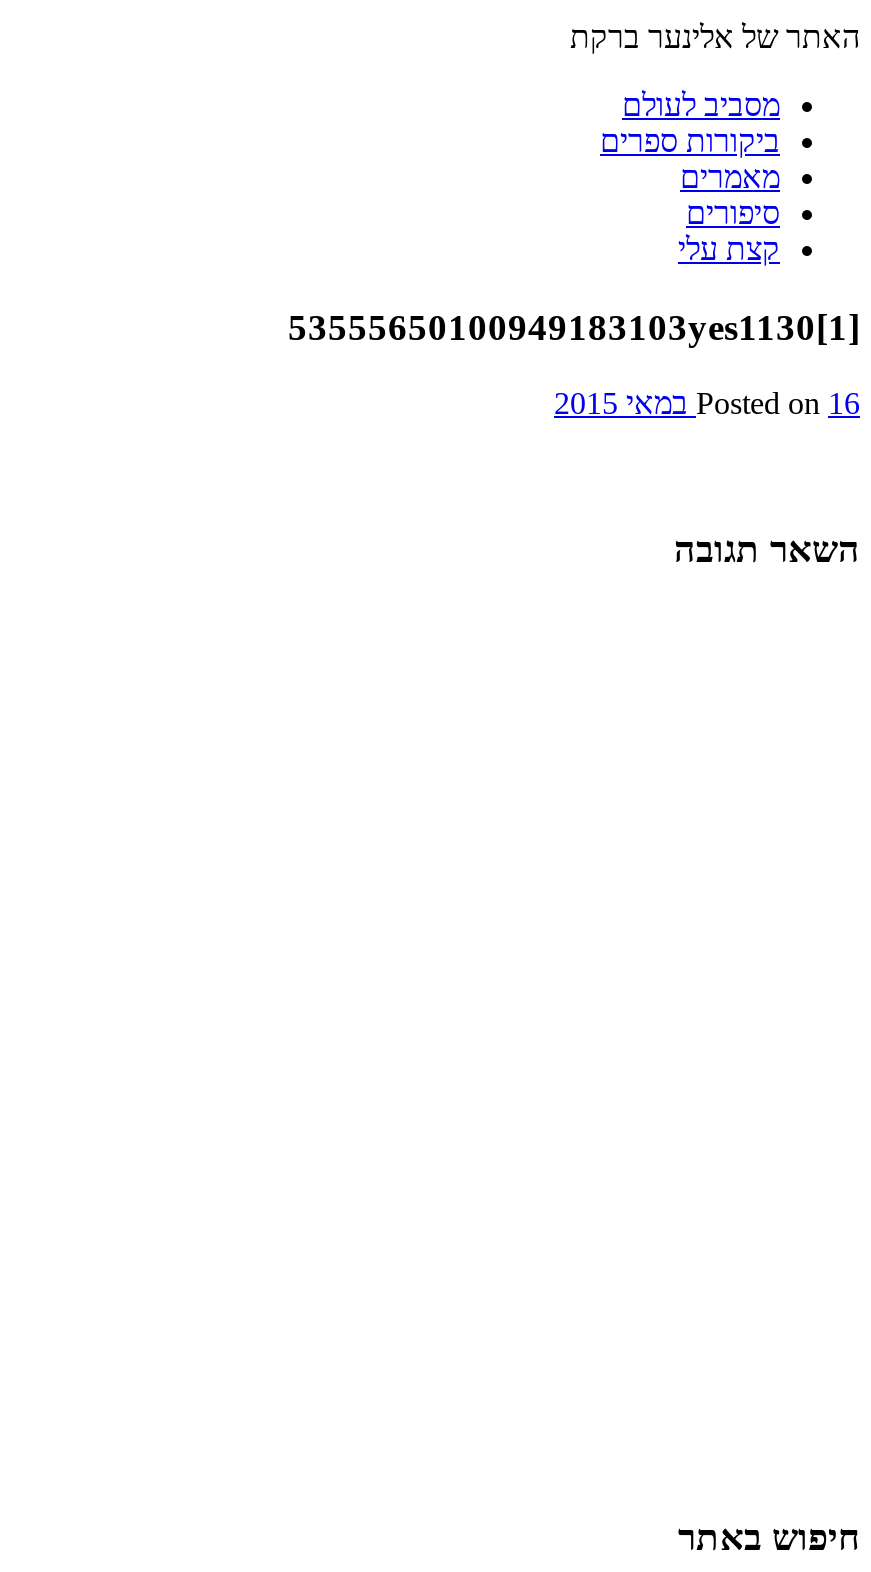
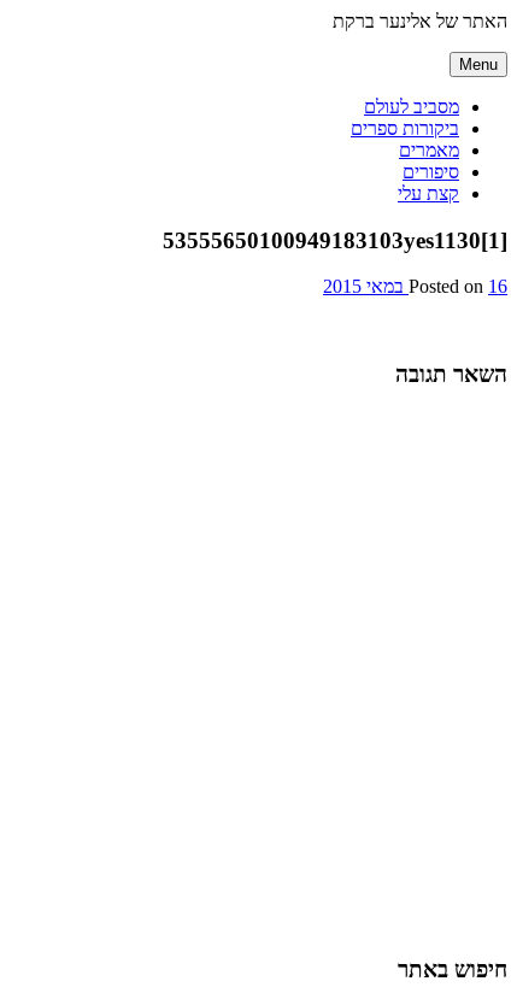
+ Menu
